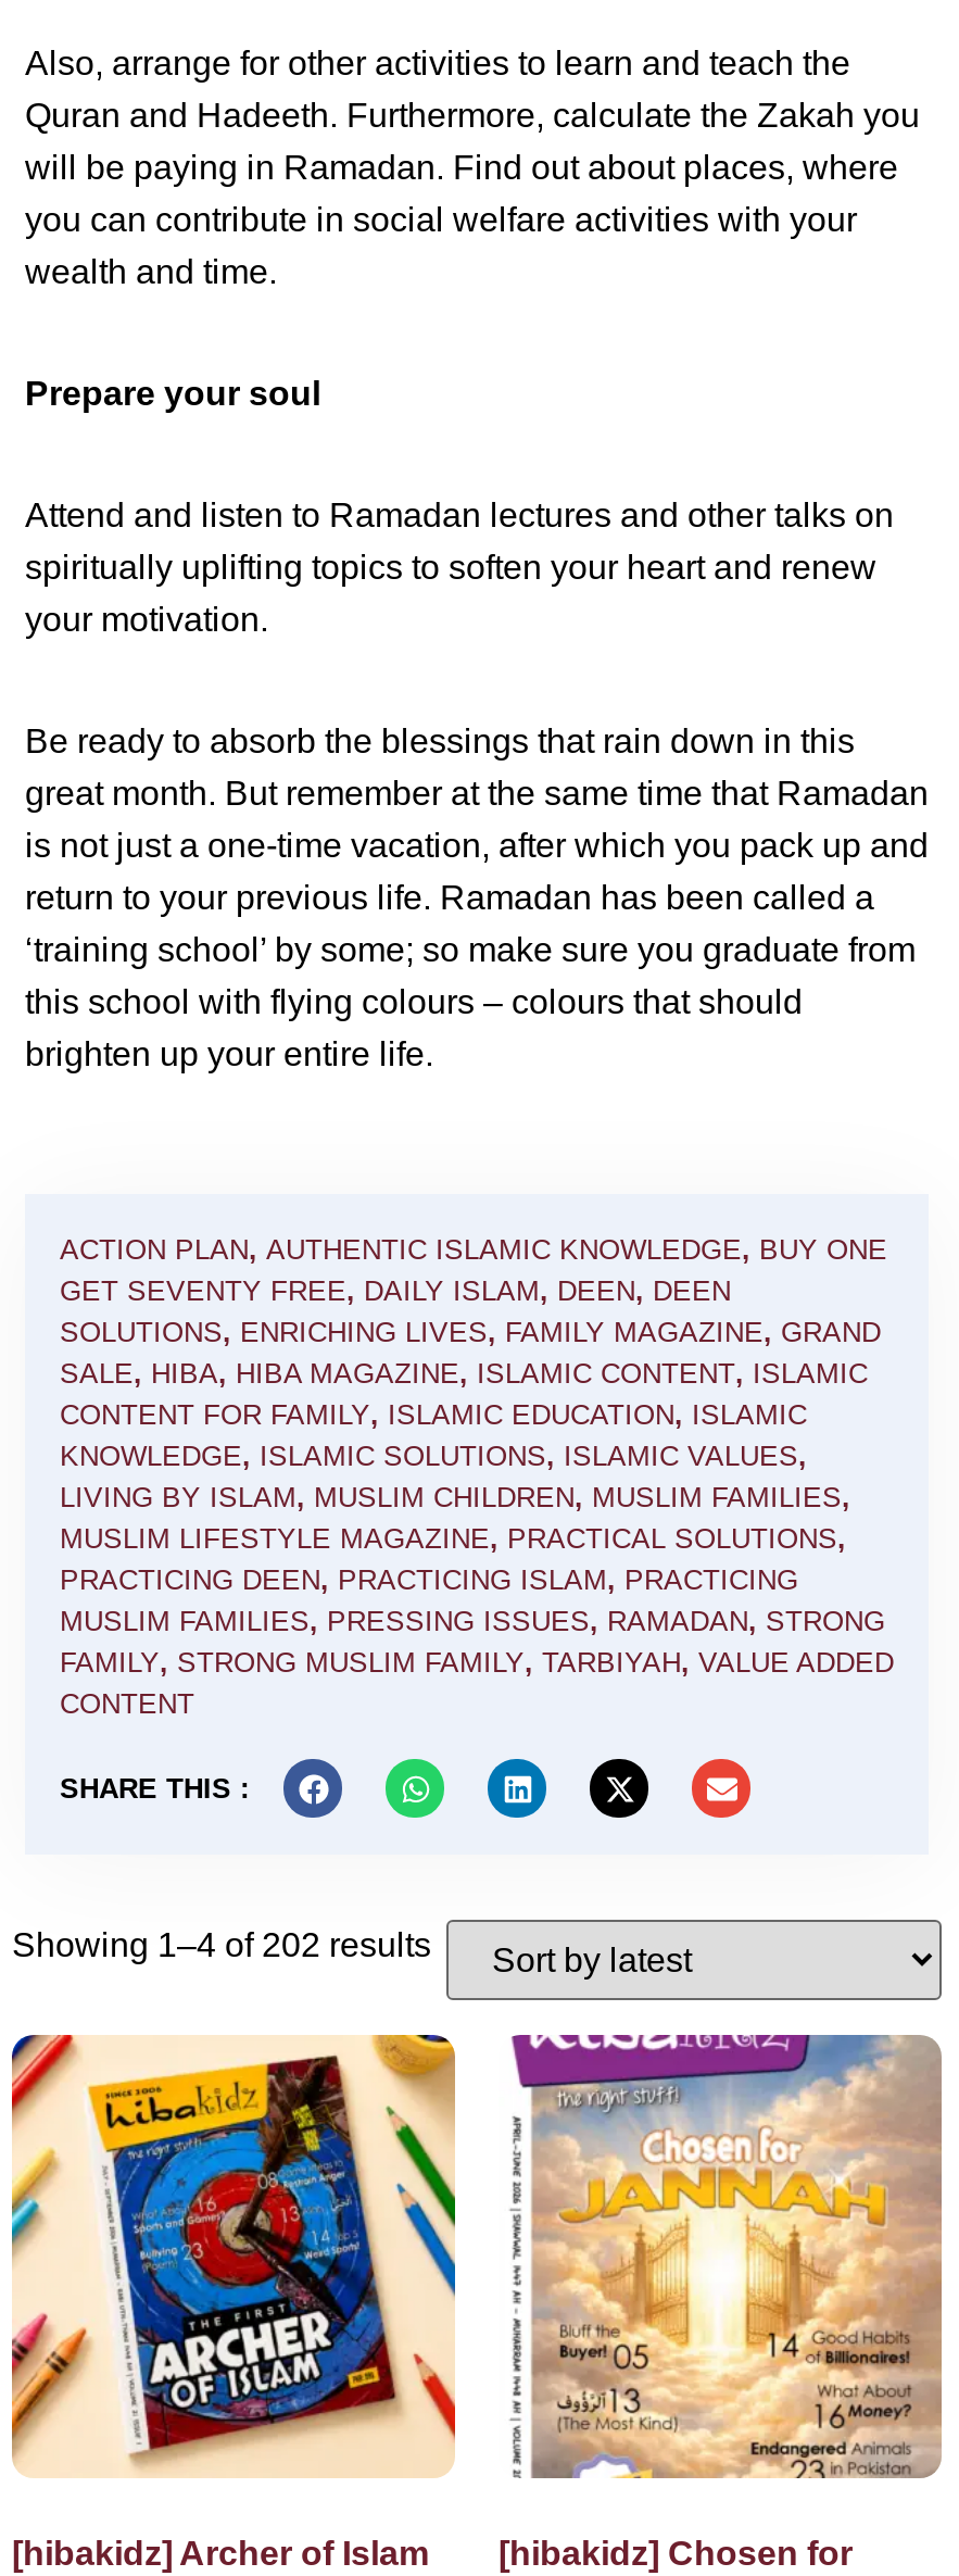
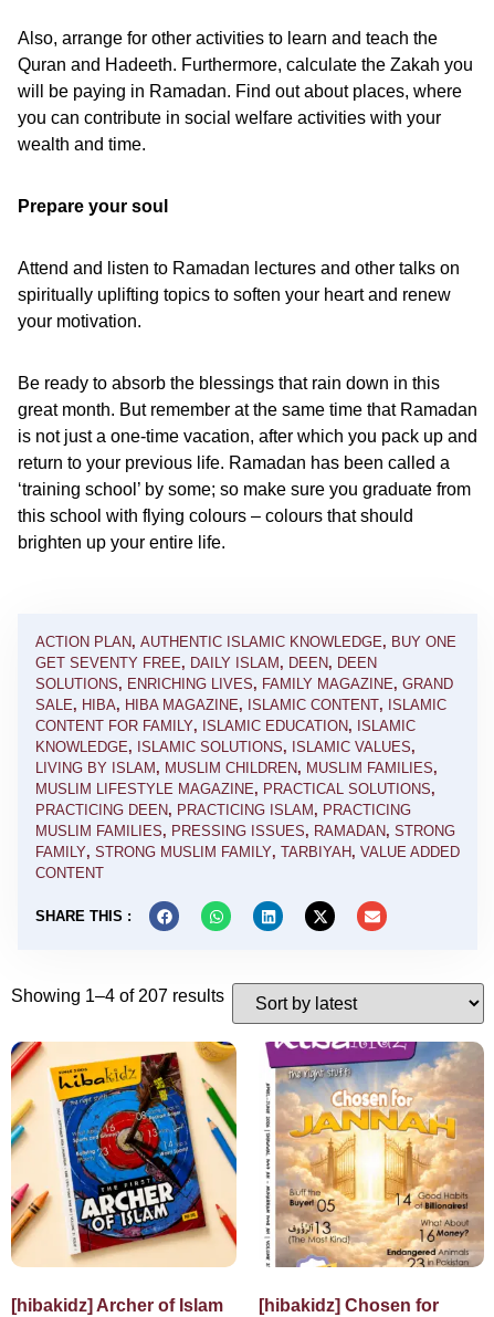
- Showing 1–4 of 202 results
+ Showing 1–4 of 207 results
